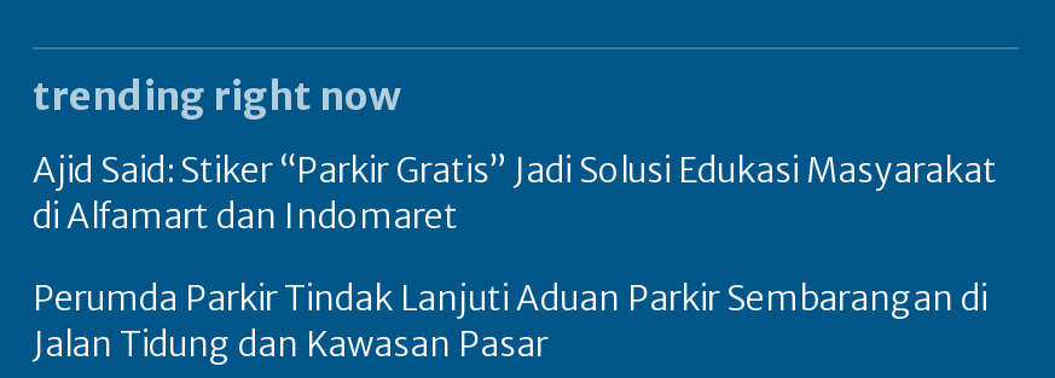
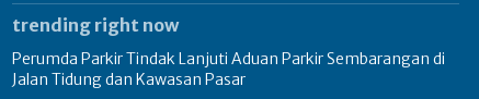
- Ajid Said: Stiker “Parkir Gratis” Jadi Solusi Edukasi Masyarakat
- di Alfamart dan Indomaret
